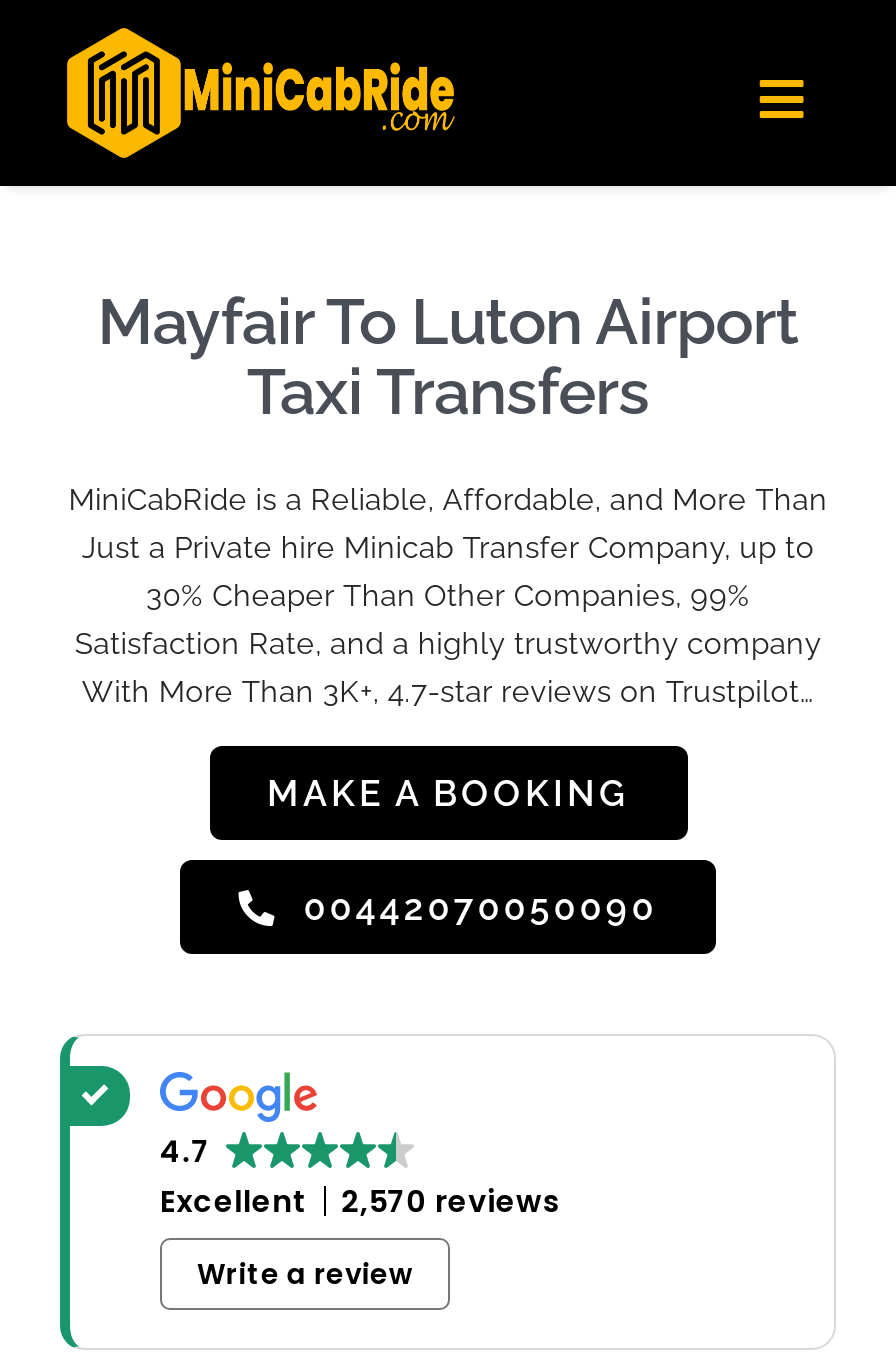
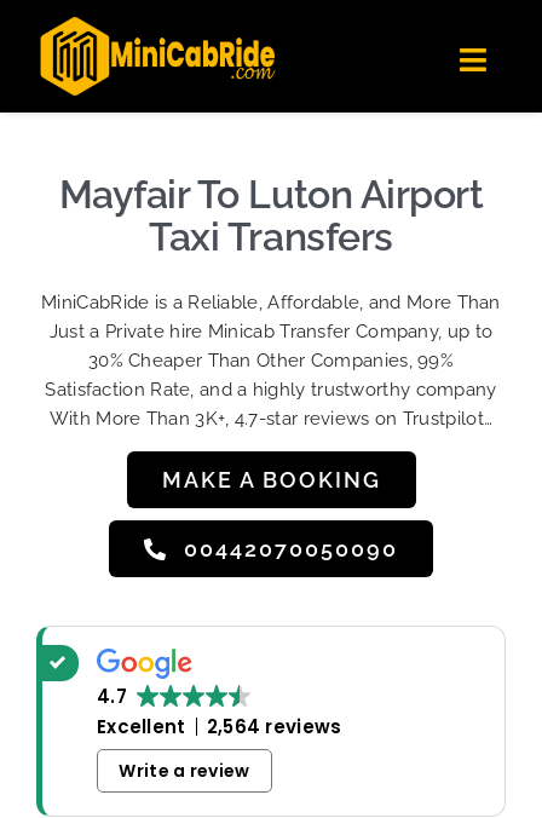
- Excellent 2,570 reviews
+ Excellent 2,564 reviews
